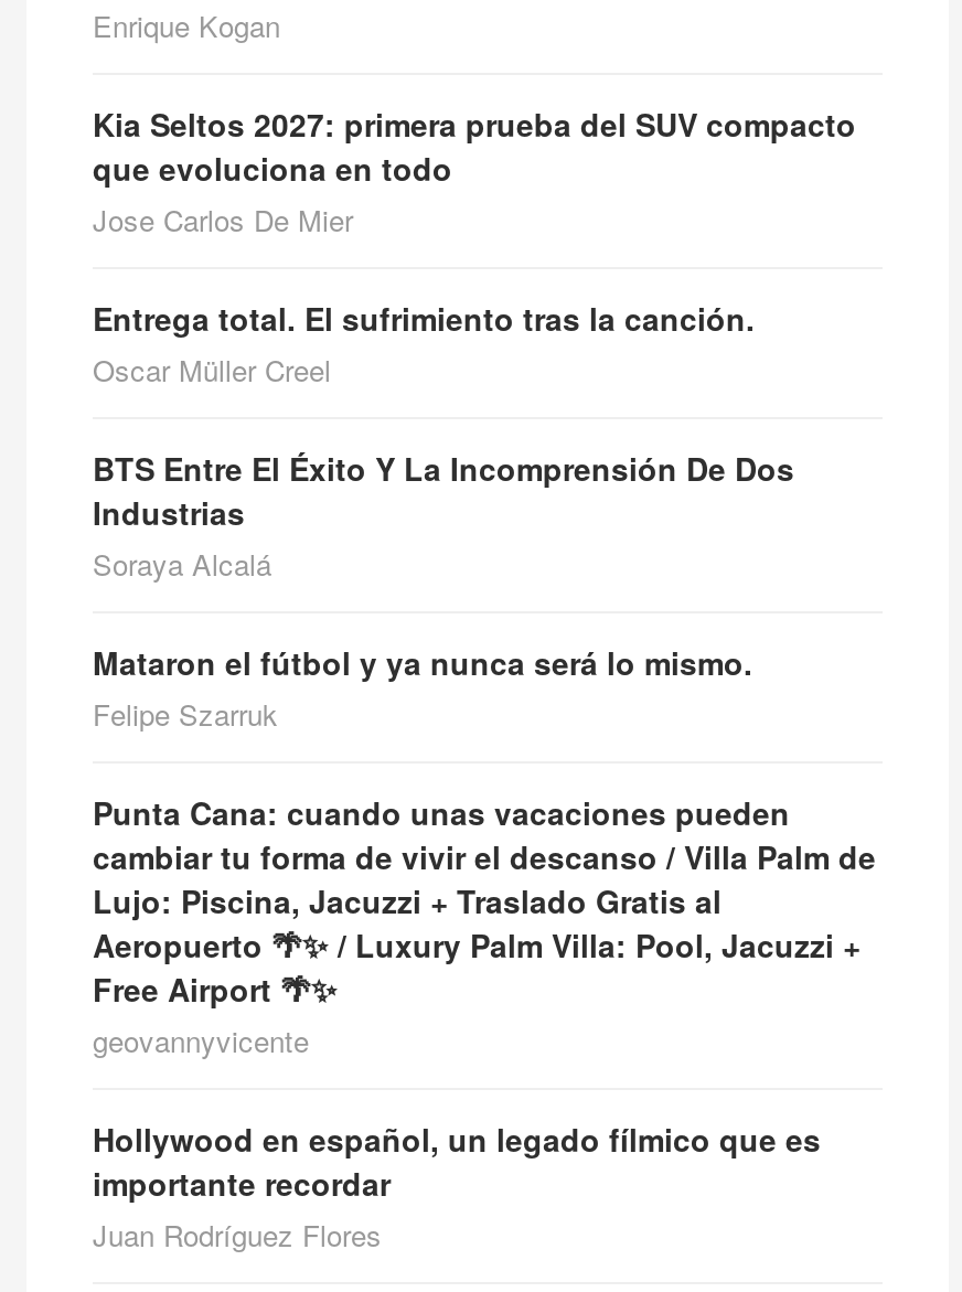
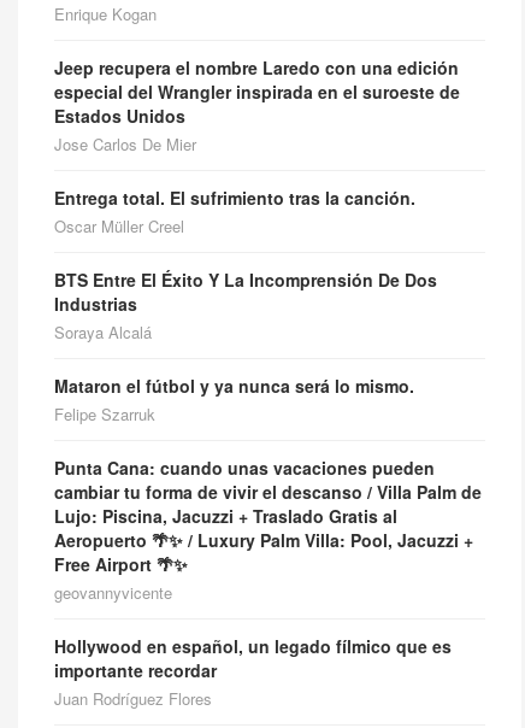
- Kia Seltos 2027: primera prueba del SUV compacto
- que evoluciona en todo
+ Jeep recupera el nombre Laredo con una edición
+ especial del Wrangler inspirada en el suroeste de
+ Estados Unidos
